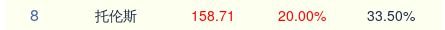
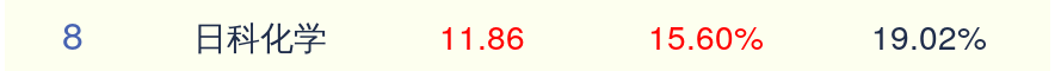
- 托伦斯
- 158.71
- 20.00%
- 33.50%
+ 日科化学
+ 11.86
+ 15.60%
+ 19.02%
